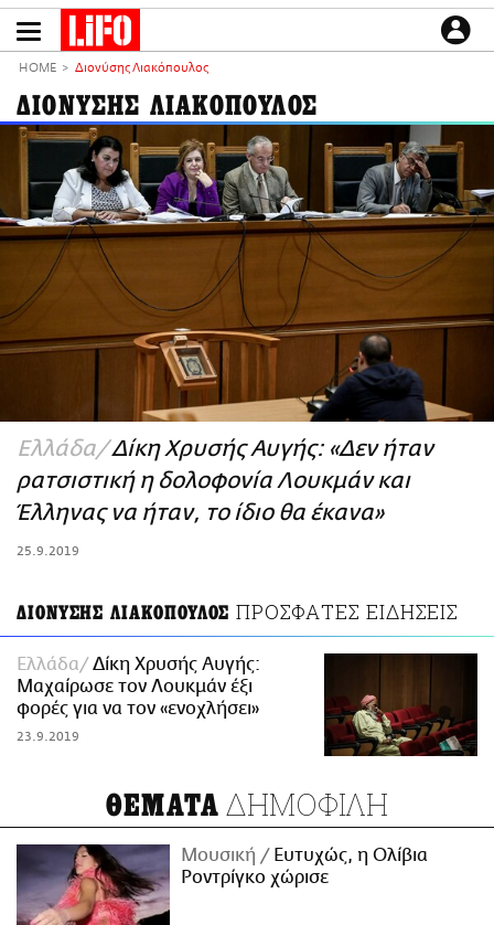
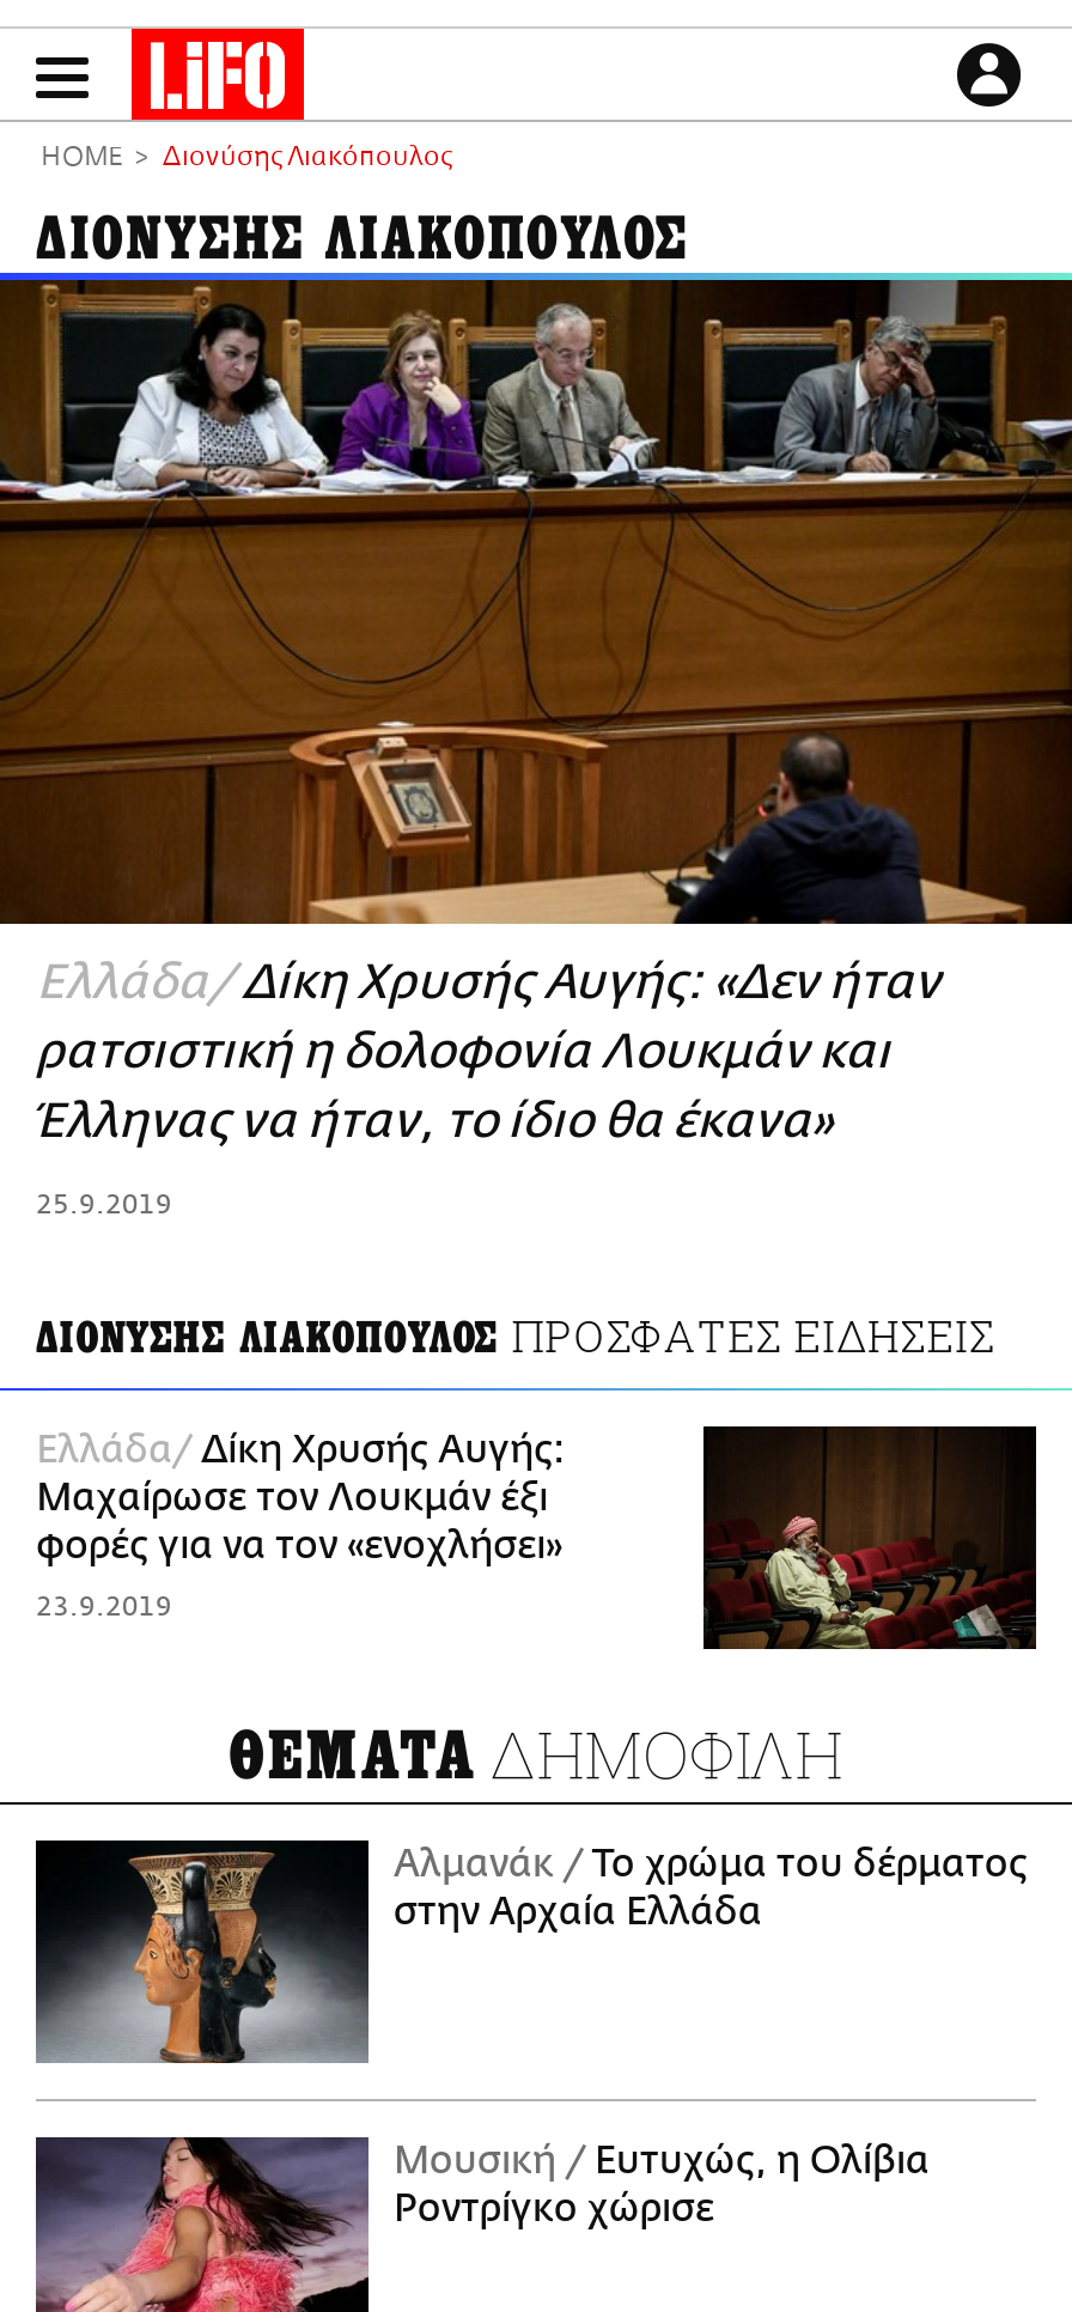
+ [image]
+ Αλμανάκ Το χρώμα του δέρματος
+ στην Αρχαία Ελλάδα
